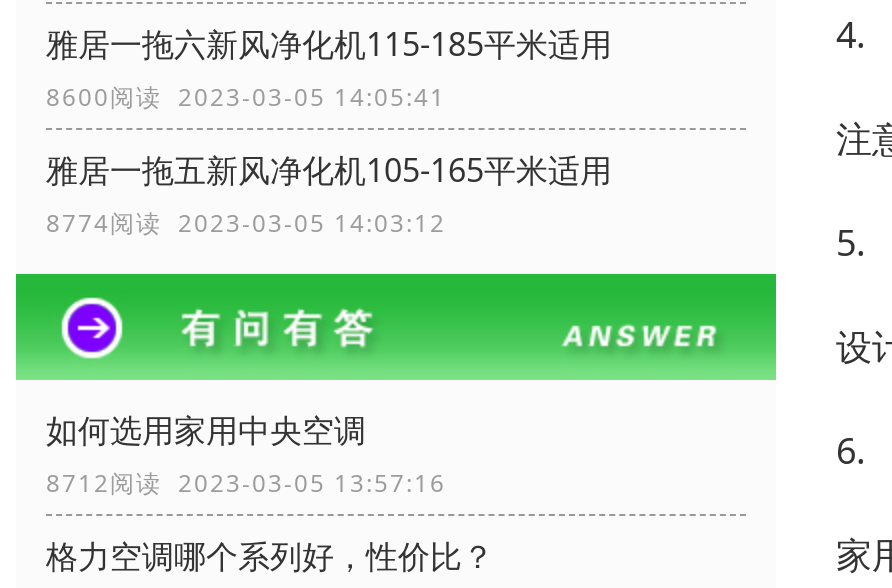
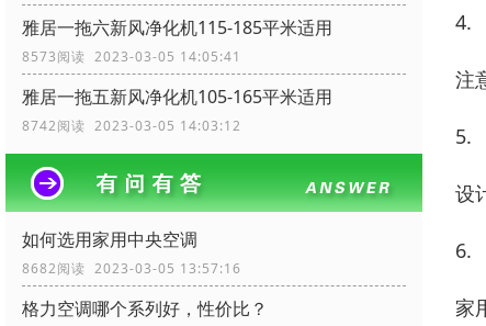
- 8600阅读 2023-03-05 14:05:41
+ 8573阅读 2023-03-05 14:05:41

- 8774阅读 2023-03-05 14:03:12
+ 8742阅读 2023-03-05 14:03:12

- 8712阅读 2023-03-05 13:57:16
+ 8682阅读 2023-03-05 13:57:16
